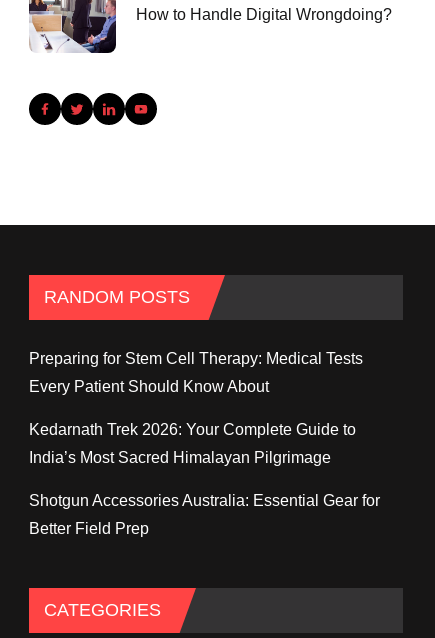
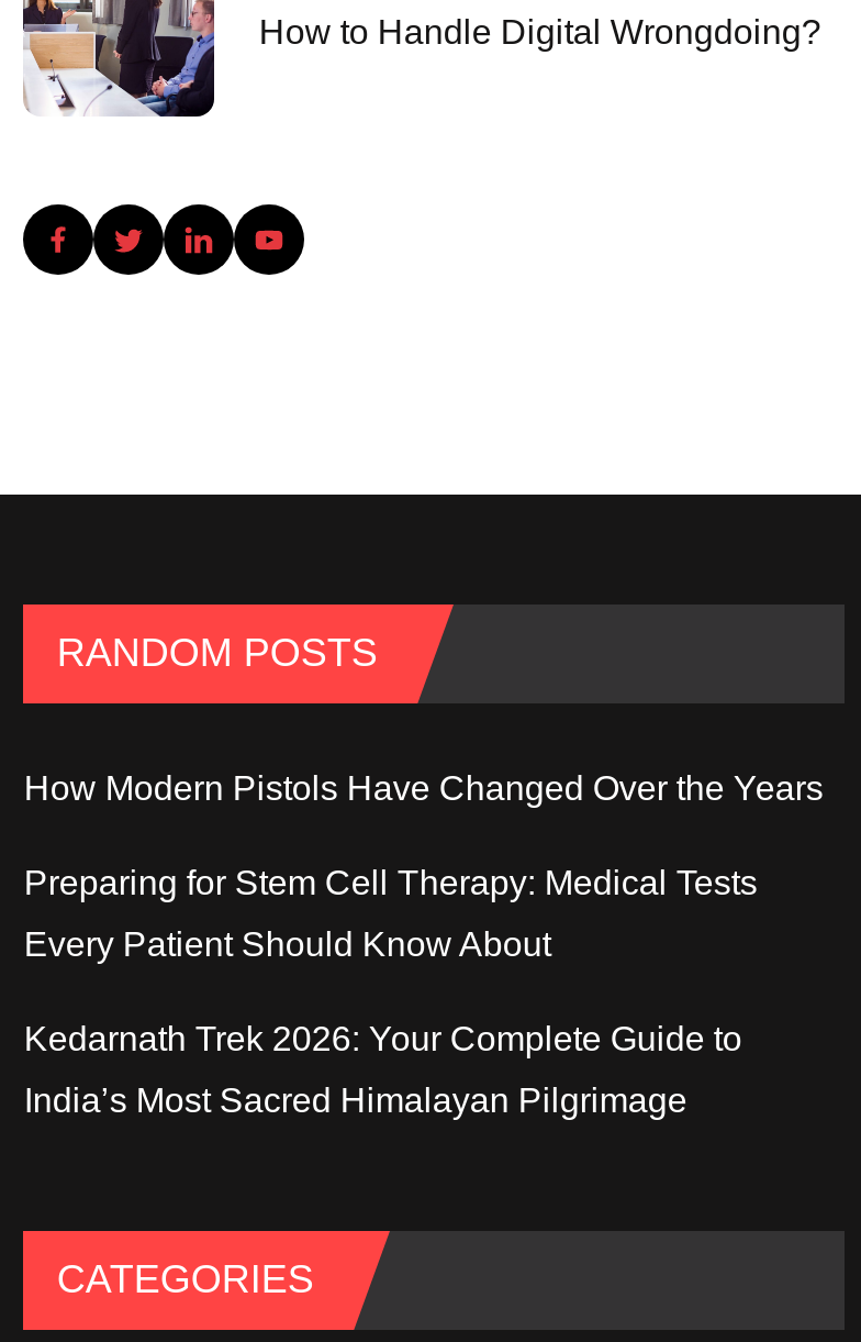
+ How Modern Pistols Have Changed Over the Years

moved down: Preparing for Stem Cell Therapy: Medical Tests | Every Patient Should Know About | Kedarnath Trek 2026: Your Complete Guide to | India’s Most Sacred Himalayan Pilgrimage

- Shotgun Accessories Australia: Essential Gear for
- Better Field Prep
